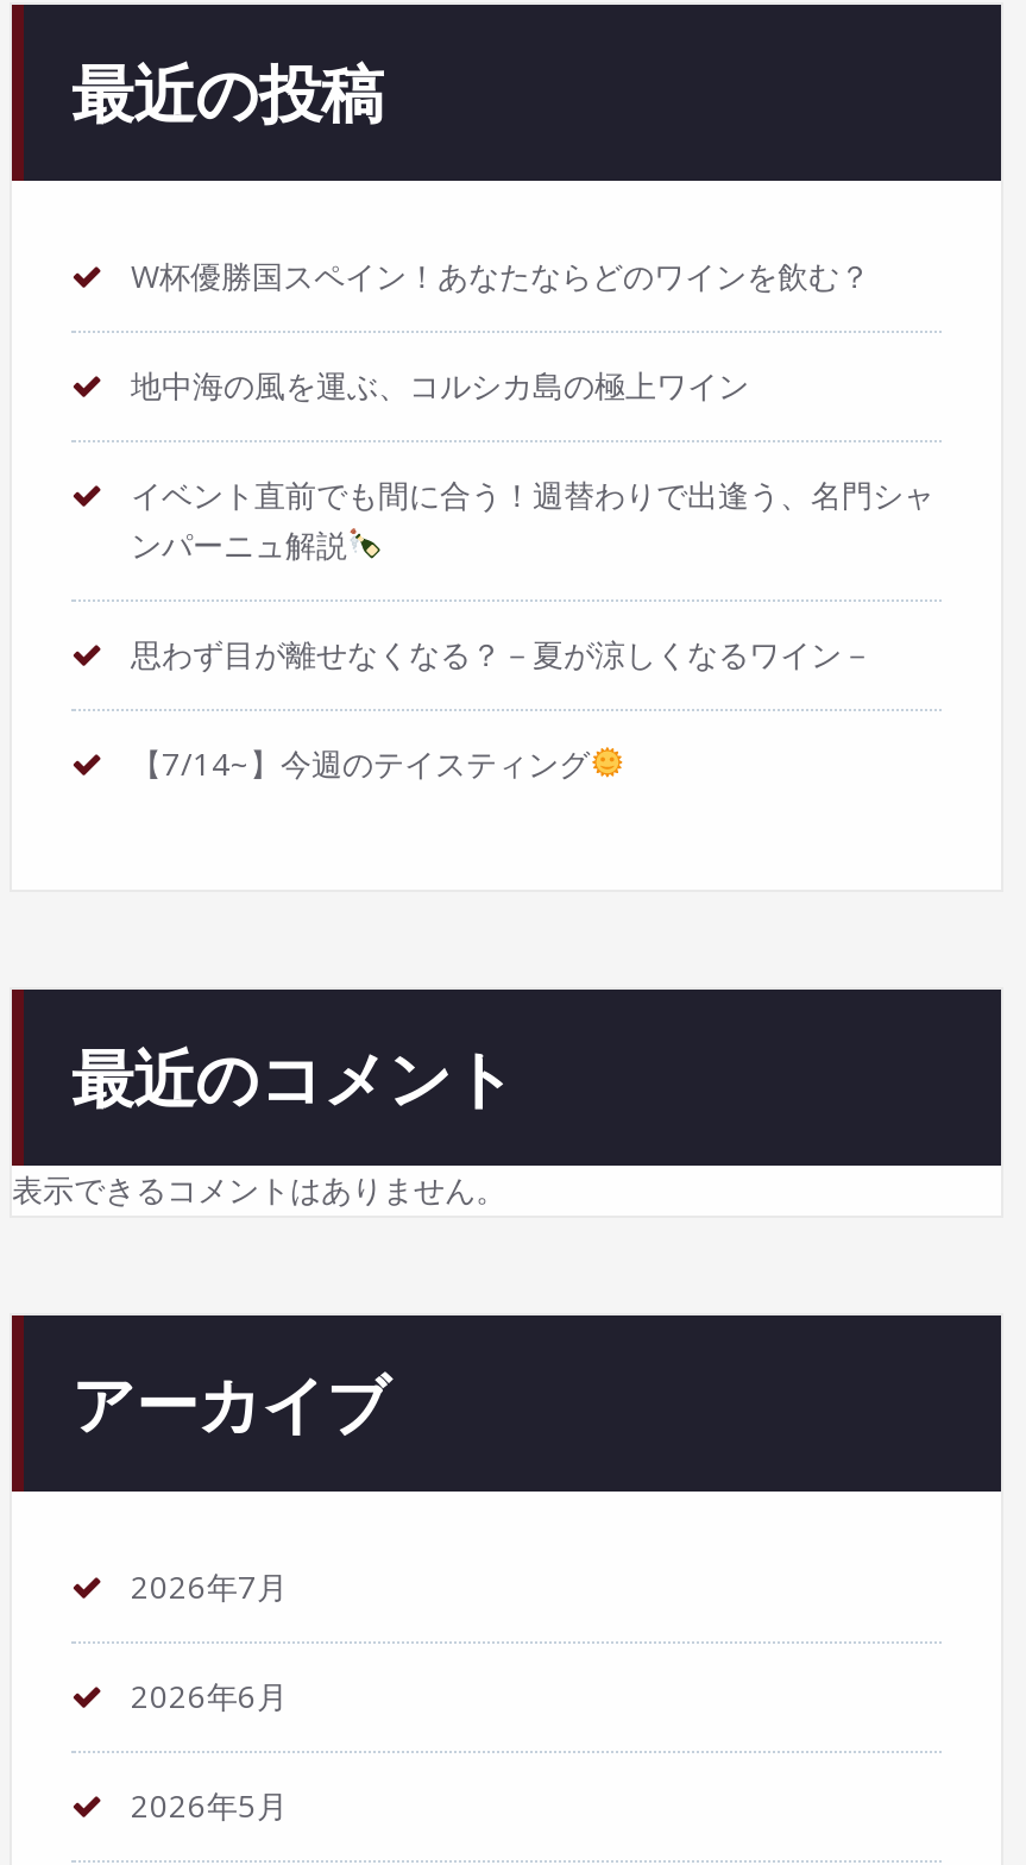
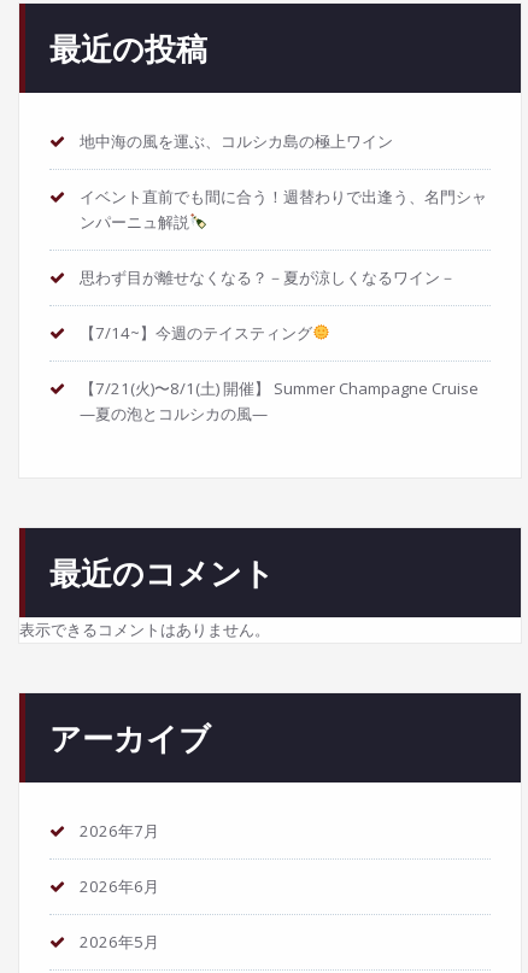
- W杯優勝国スペイン！あなたならどのワインを飲む？

moved up: 地中海の風を運ぶ、コルシカ島の極上ワイン | イベント直前でも間に合う！週替わりで出逢う、名門シャ | ンパーニュ解説 | 思わず目が離せなくなる？－夏が涼しくなるワイン－ | 【7/14~】今週のテイスティング

+ 【7/21(火)〜8/1(土) 開催】 Summer Champagne Cruise
+ —夏の泡とコルシカの風—
